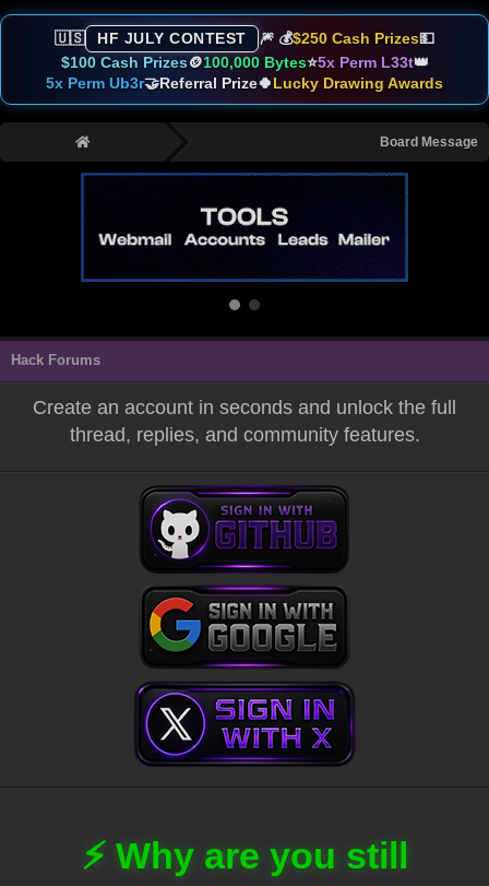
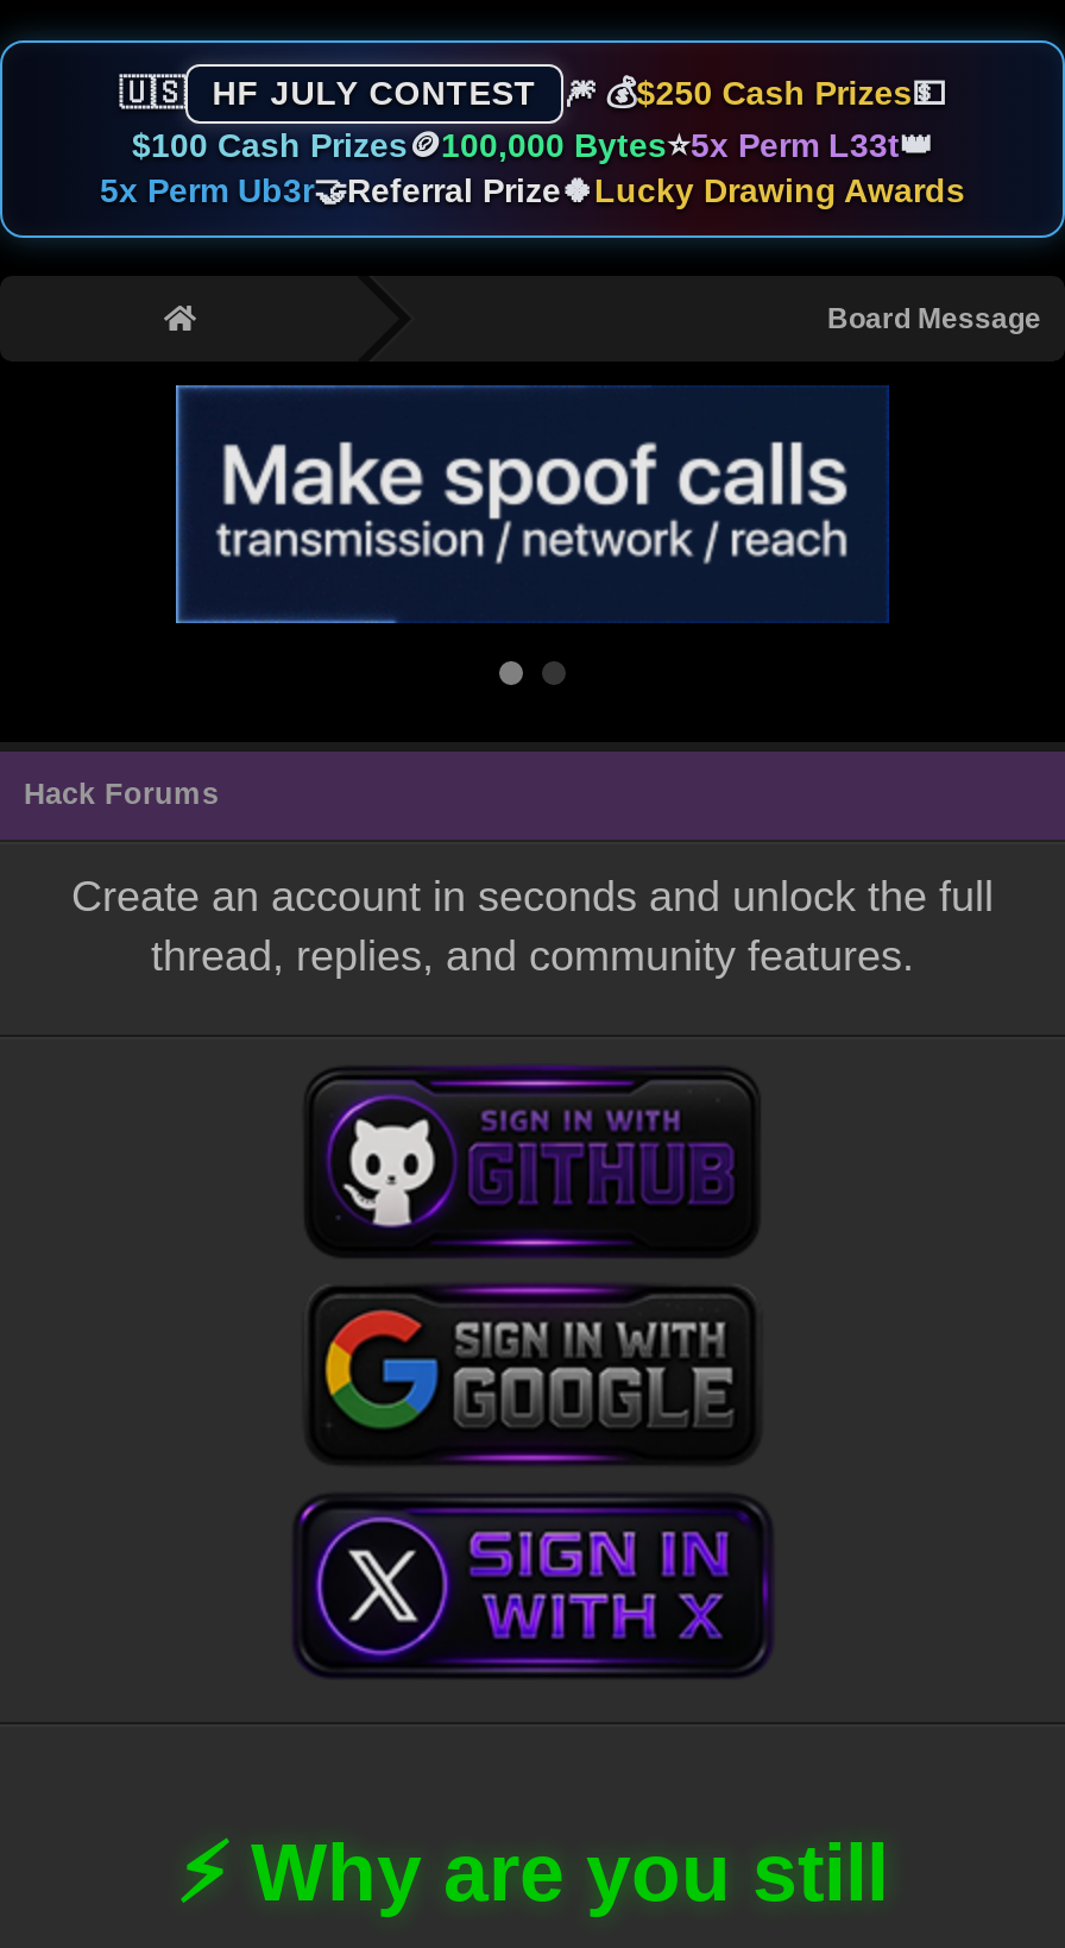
- [image]
+ [image]
